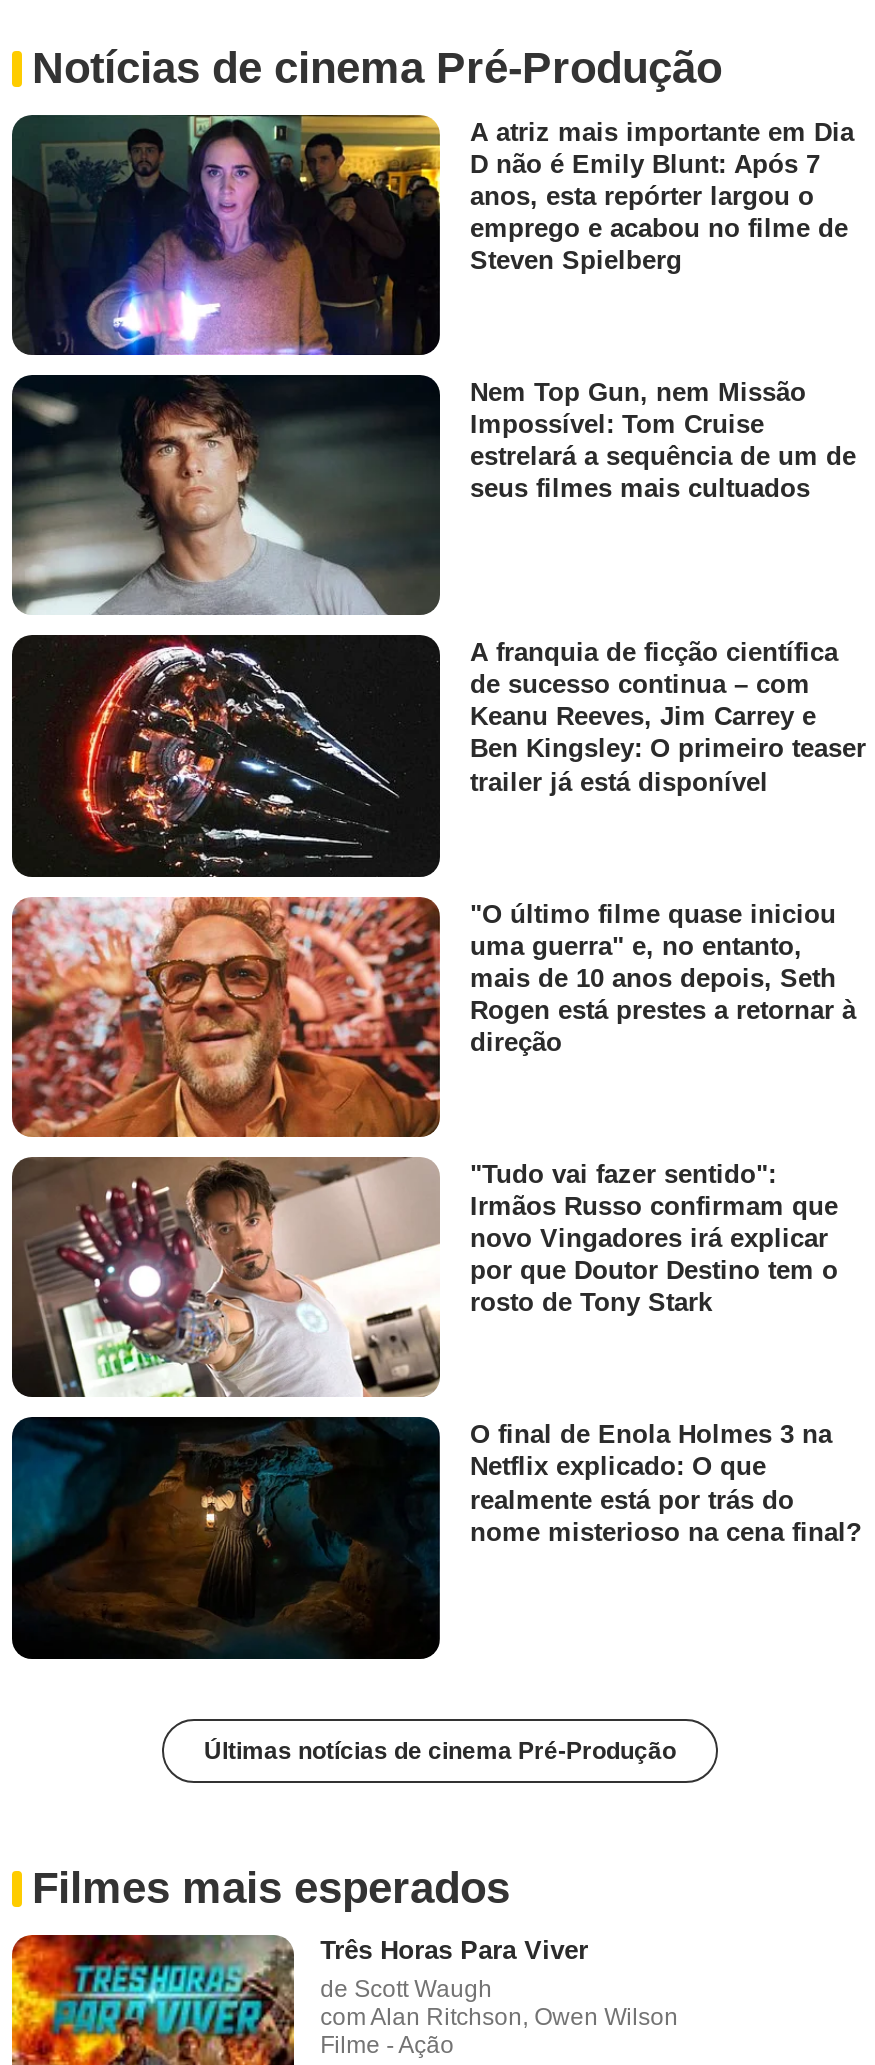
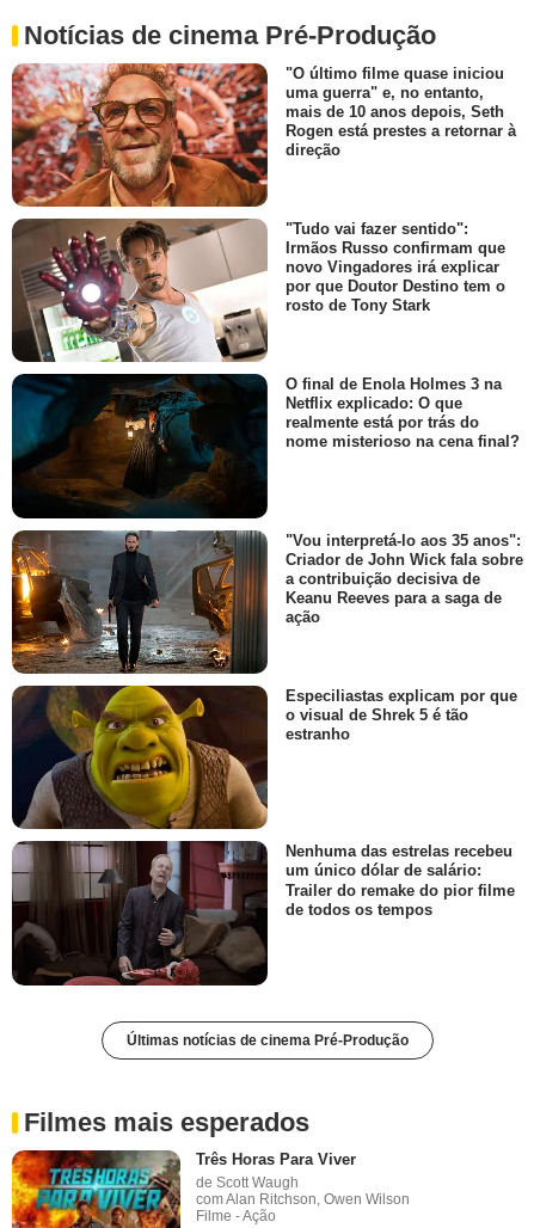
- [image]
- A atriz mais importante em Dia
- D não é Emily Blunt: Após 7
- anos, esta repórter largou o
- emprego e acabou no filme de
- Steven Spielberg

- [image]
- Nem Top Gun, nem Missão
- Impossível: Tom Cruise
- estrelará a sequência de um de
- seus filmes mais cultuados

- [image]
- A franquia de ficção científica
- de sucesso continua – com
- Keanu Reeves, Jim Carrey e
- Ben Kingsley: O primeiro teaser
- trailer já está disponível

moved up: [image] | "O último filme quase iniciou | uma guerra" e, no entanto, | ... | realmente está por trás do | nome misterioso na cena final?

+ [image]
+ "Vou interpretá-lo aos 35 anos":
+ Criador de John Wick fala sobre
+ a contribuição decisiva de
+ Keanu Reeves para a saga de
+ ação

+ [image]
+ Especiliastas explicam por que
+ o visual de Shrek 5 é tão
+ estranho

+ [image]
+ Nenhuma das estrelas recebeu
+ um único dólar de salário:
+ Trailer do remake do pior filme
+ de todos os tempos
